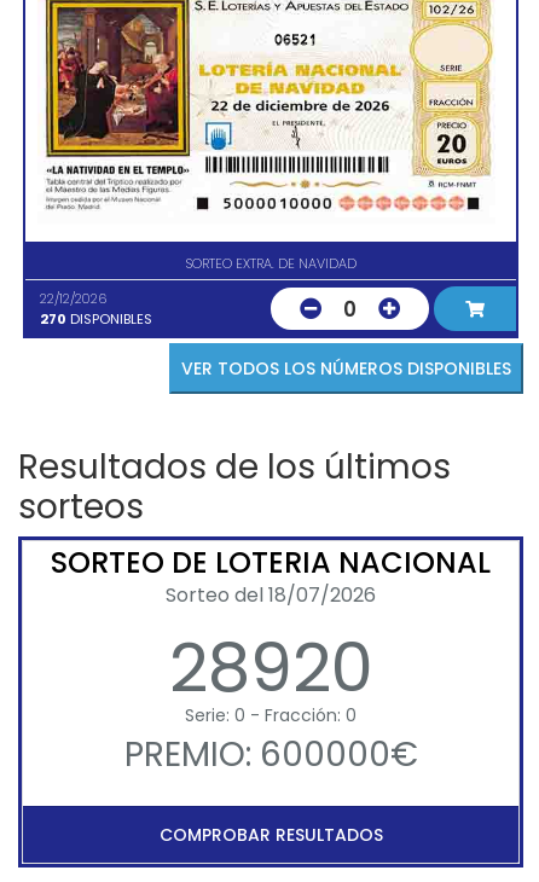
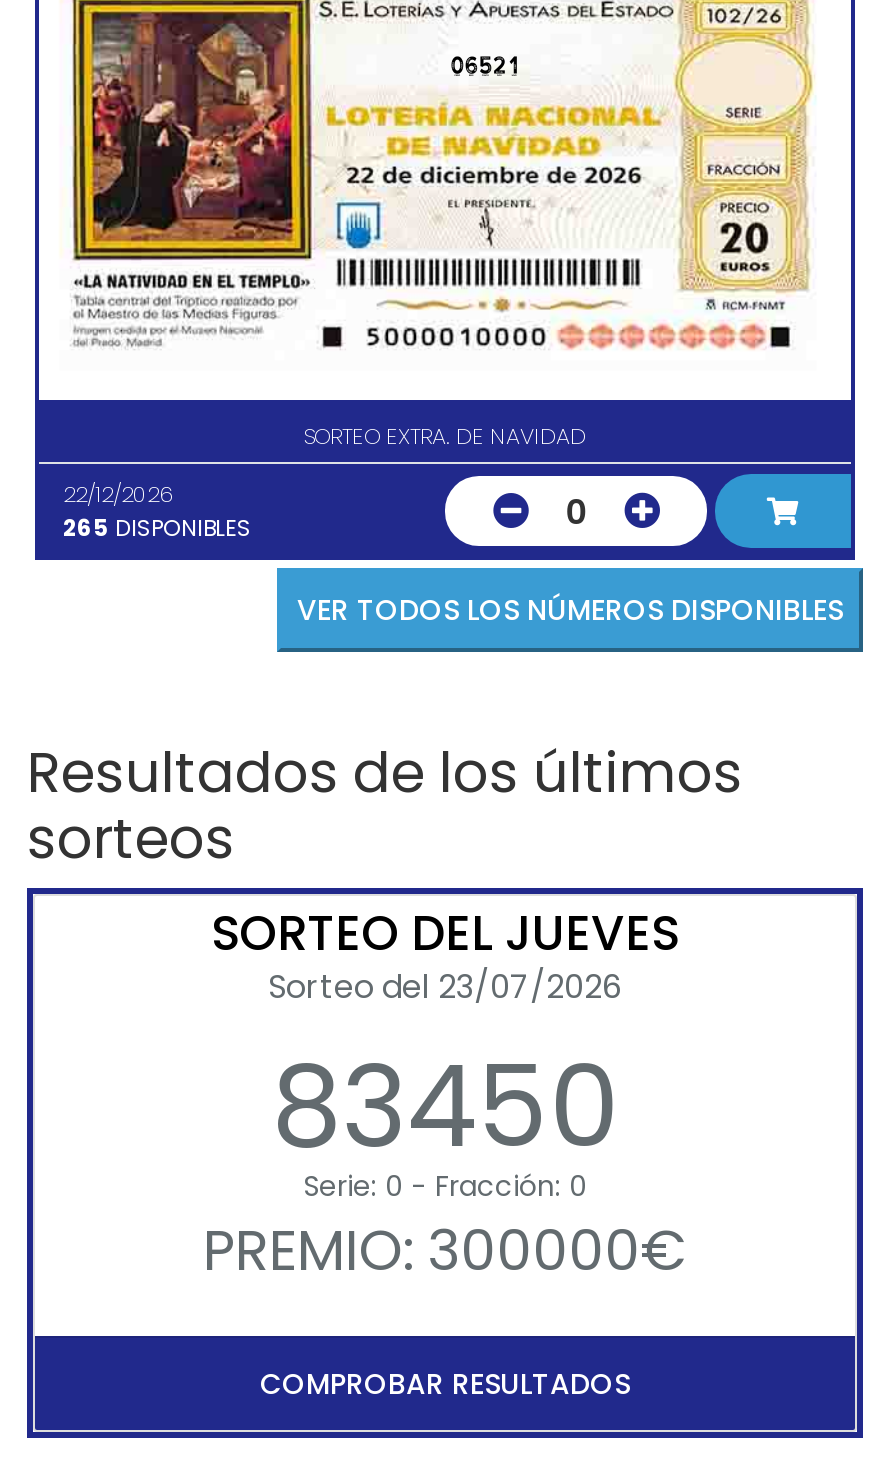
- 270 DISPONIBLES
+ 265 DISPONIBLES

- SORTEO DE LOTERIA NACIONAL
- Sorteo del 18/07/2026
- 28920
+ SORTEO DEL JUEVES
+ Sorteo del 23/07/2026
+ 83450

- PREMIO: 600000€
+ PREMIO: 300000€
